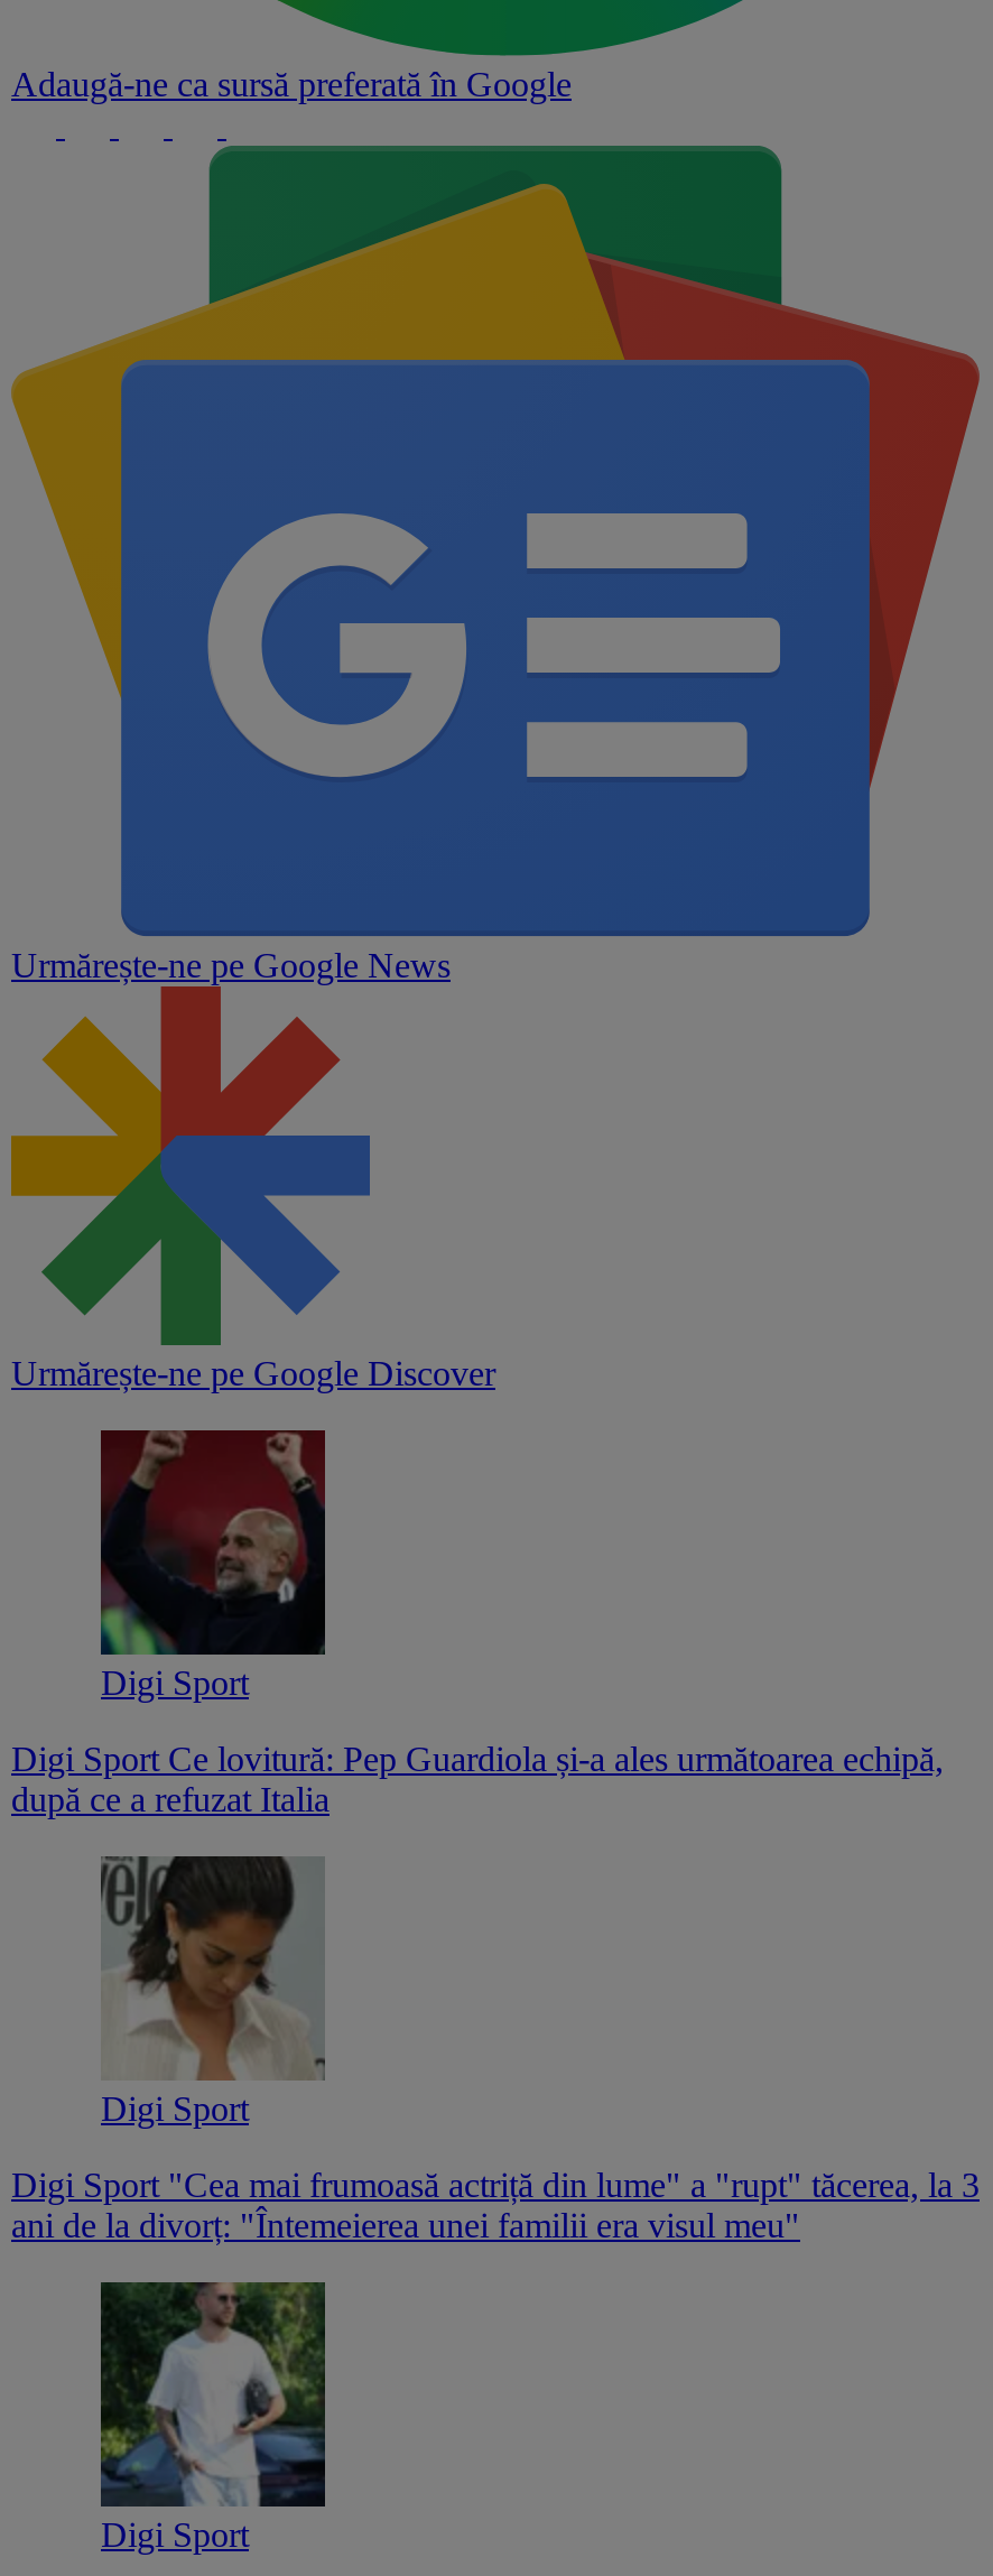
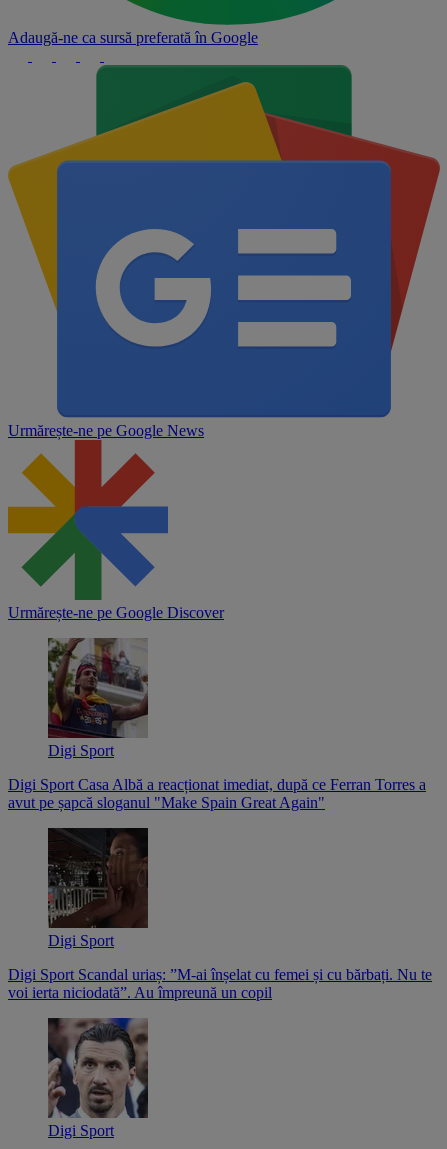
- [image]
- Digi Sport Ce lovitură: Pep Guardiola și-a ales următoarea echipă,
- după ce a refuzat Italia
+ [image]
+ Digi Sport Casa Albă a reacționat imediat, după ce Ferran Torres a
+ avut pe șapcă sloganul "Make Spain Great Again"

- [image]
- Digi Sport "Cea mai frumoasă actriță din lume" a "rupt" tăcerea, la 3
- ani de la divorț: "Întemeierea unei familii era visul meu"
+ [image]
+ Digi Sport Scandal uriaș: ”M-ai înșelat cu femei și cu bărbați. Nu te
+ voi ierta niciodată”. Au împreună un copil

- [image]
+ [image]
